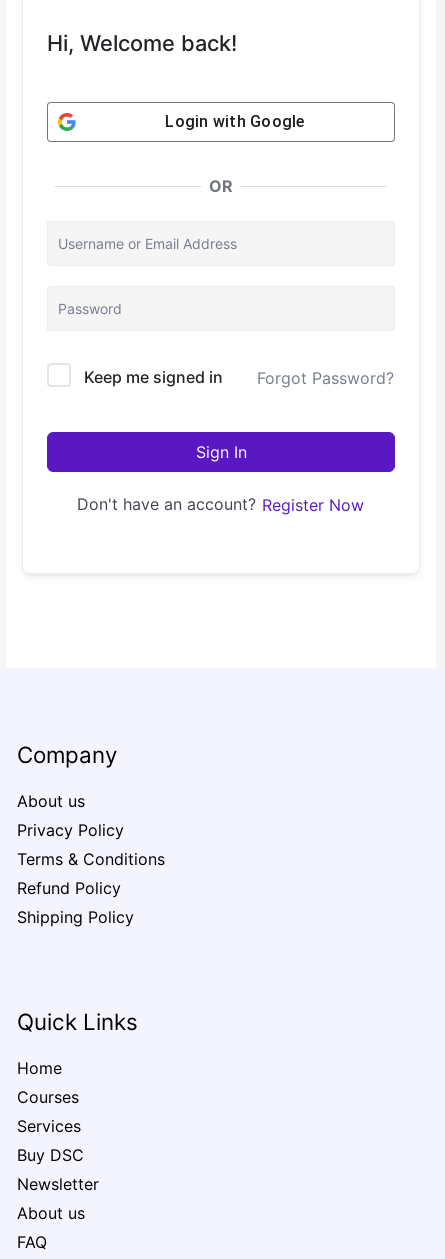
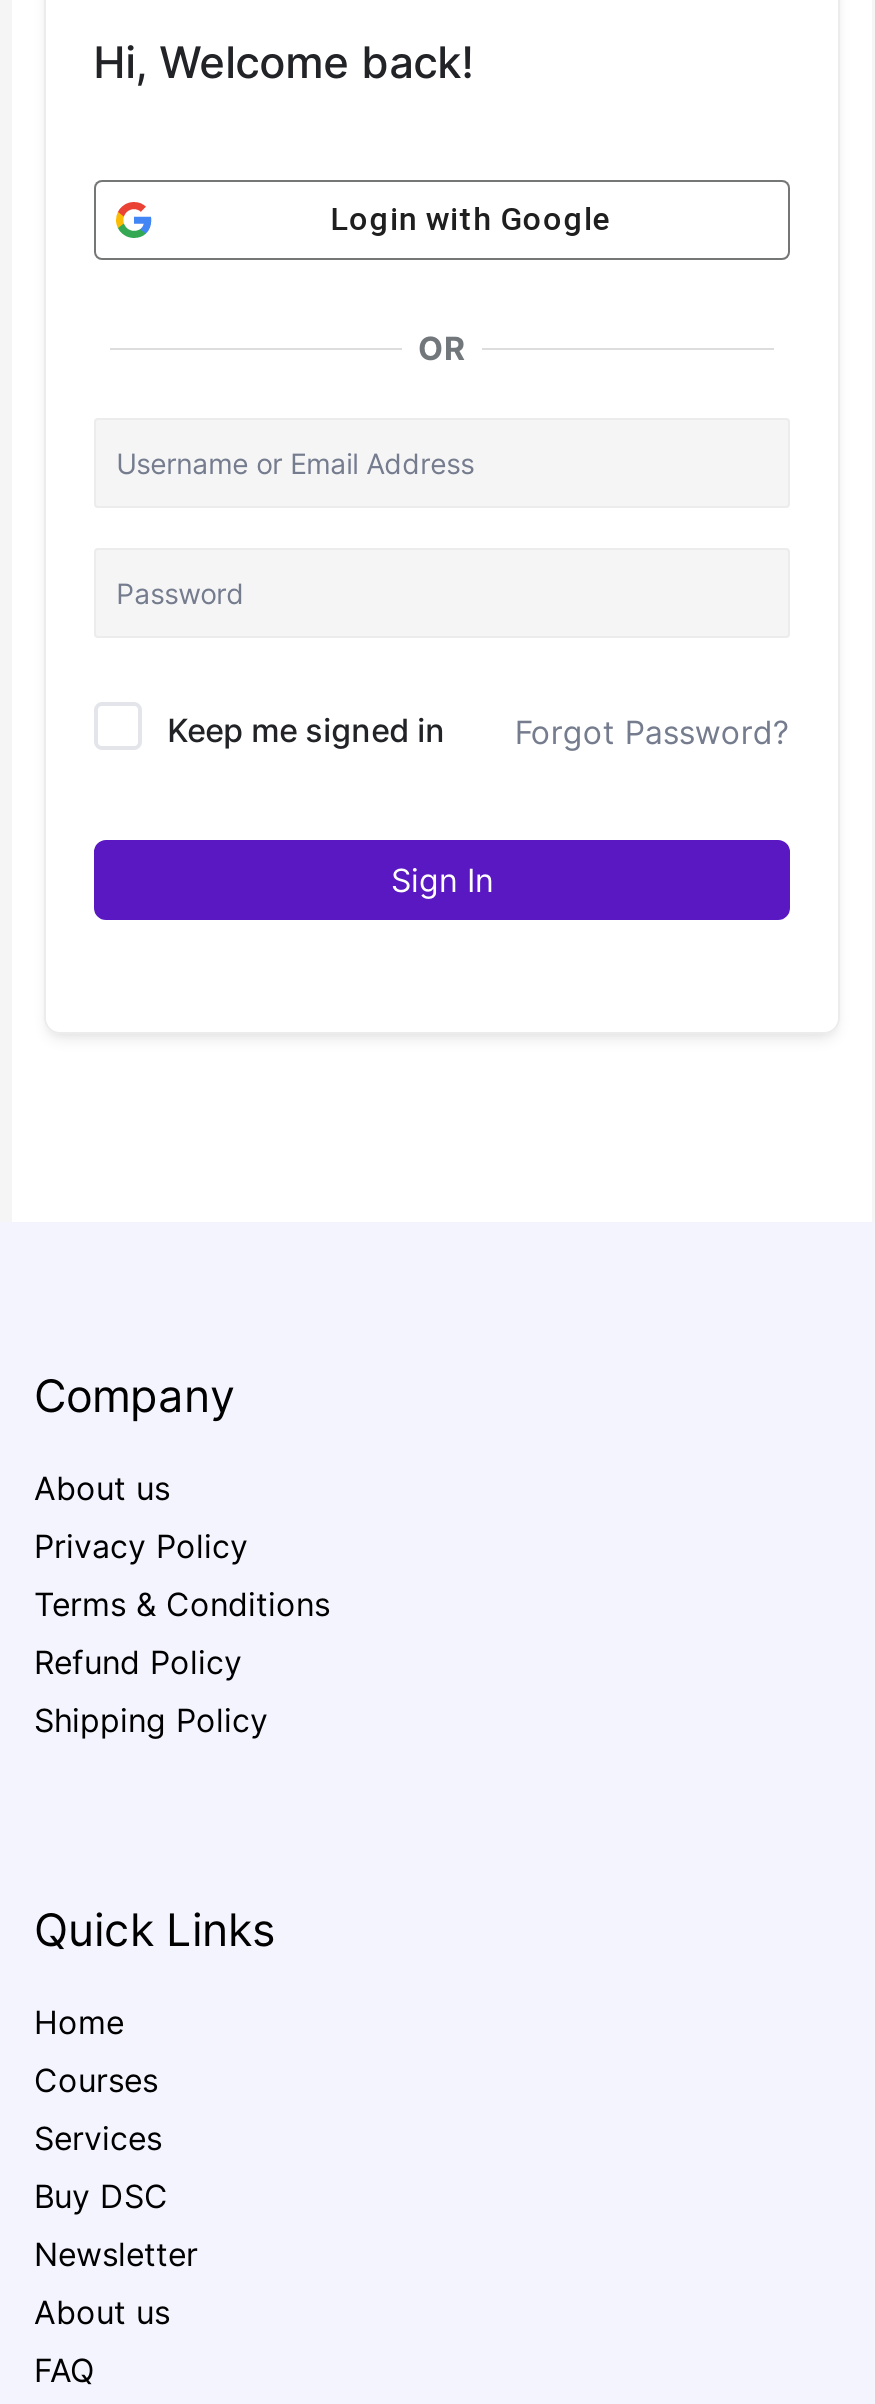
- Don't have an account? Register Now
